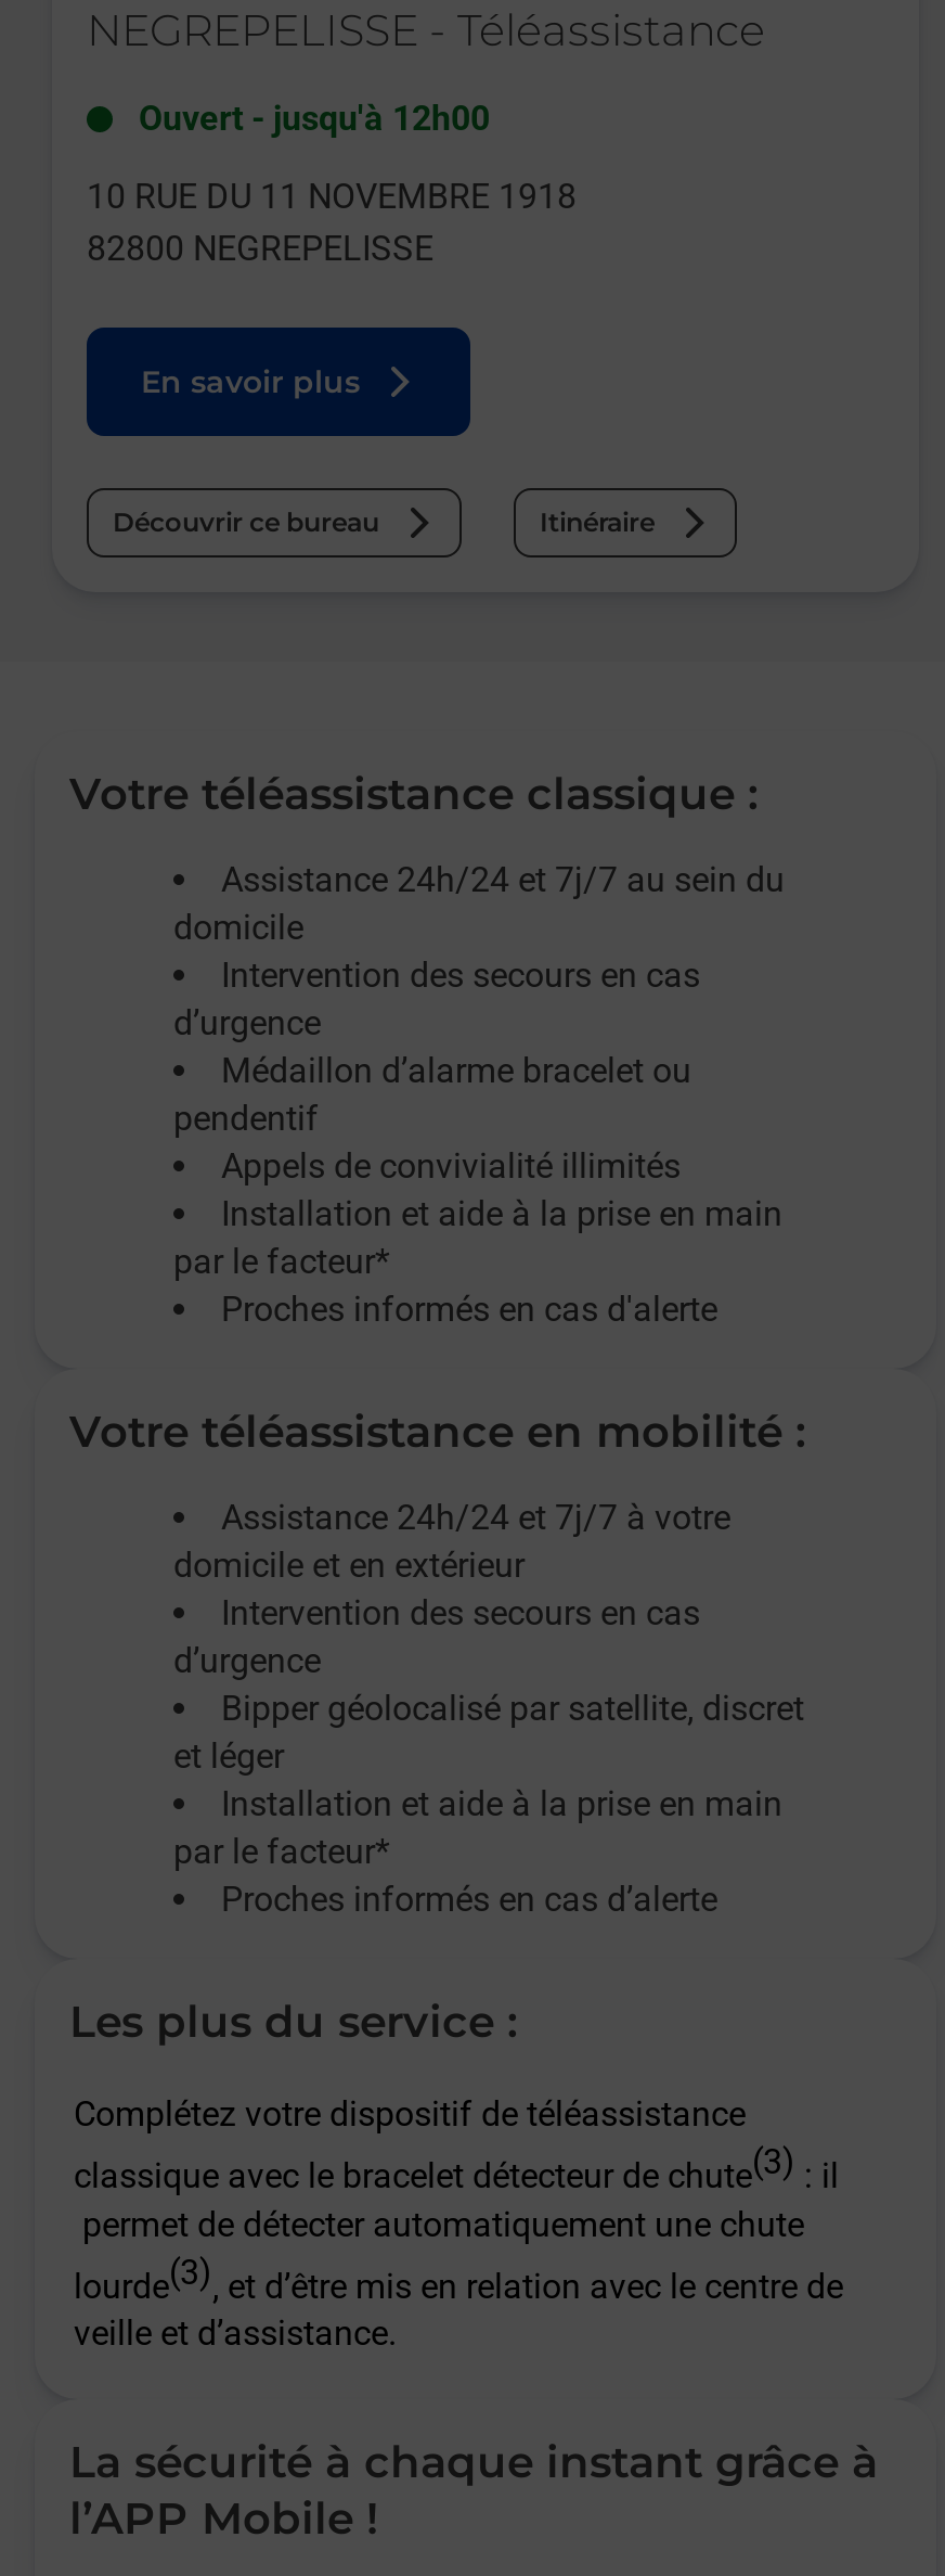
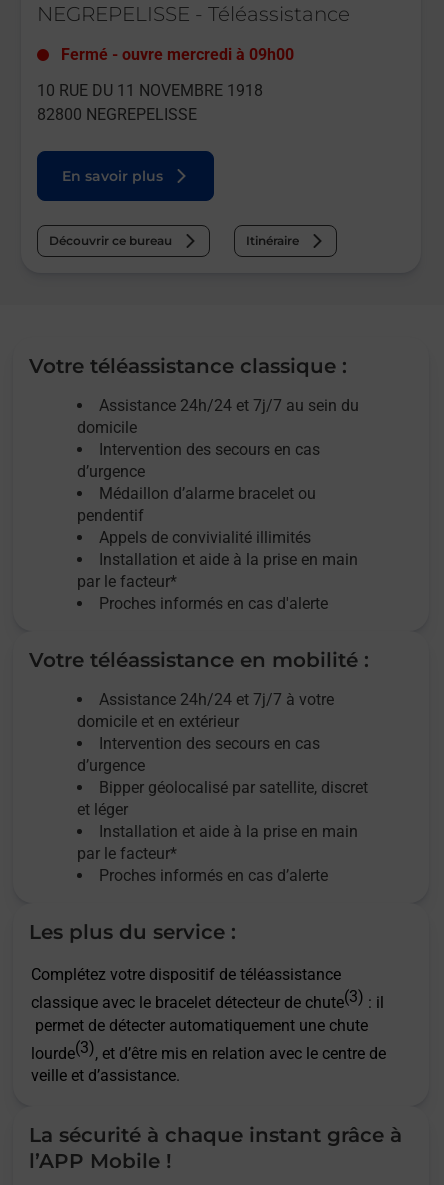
- Ouvert - jusqu'à 12h00
+ Fermé - ouvre mercredi à 09h00
